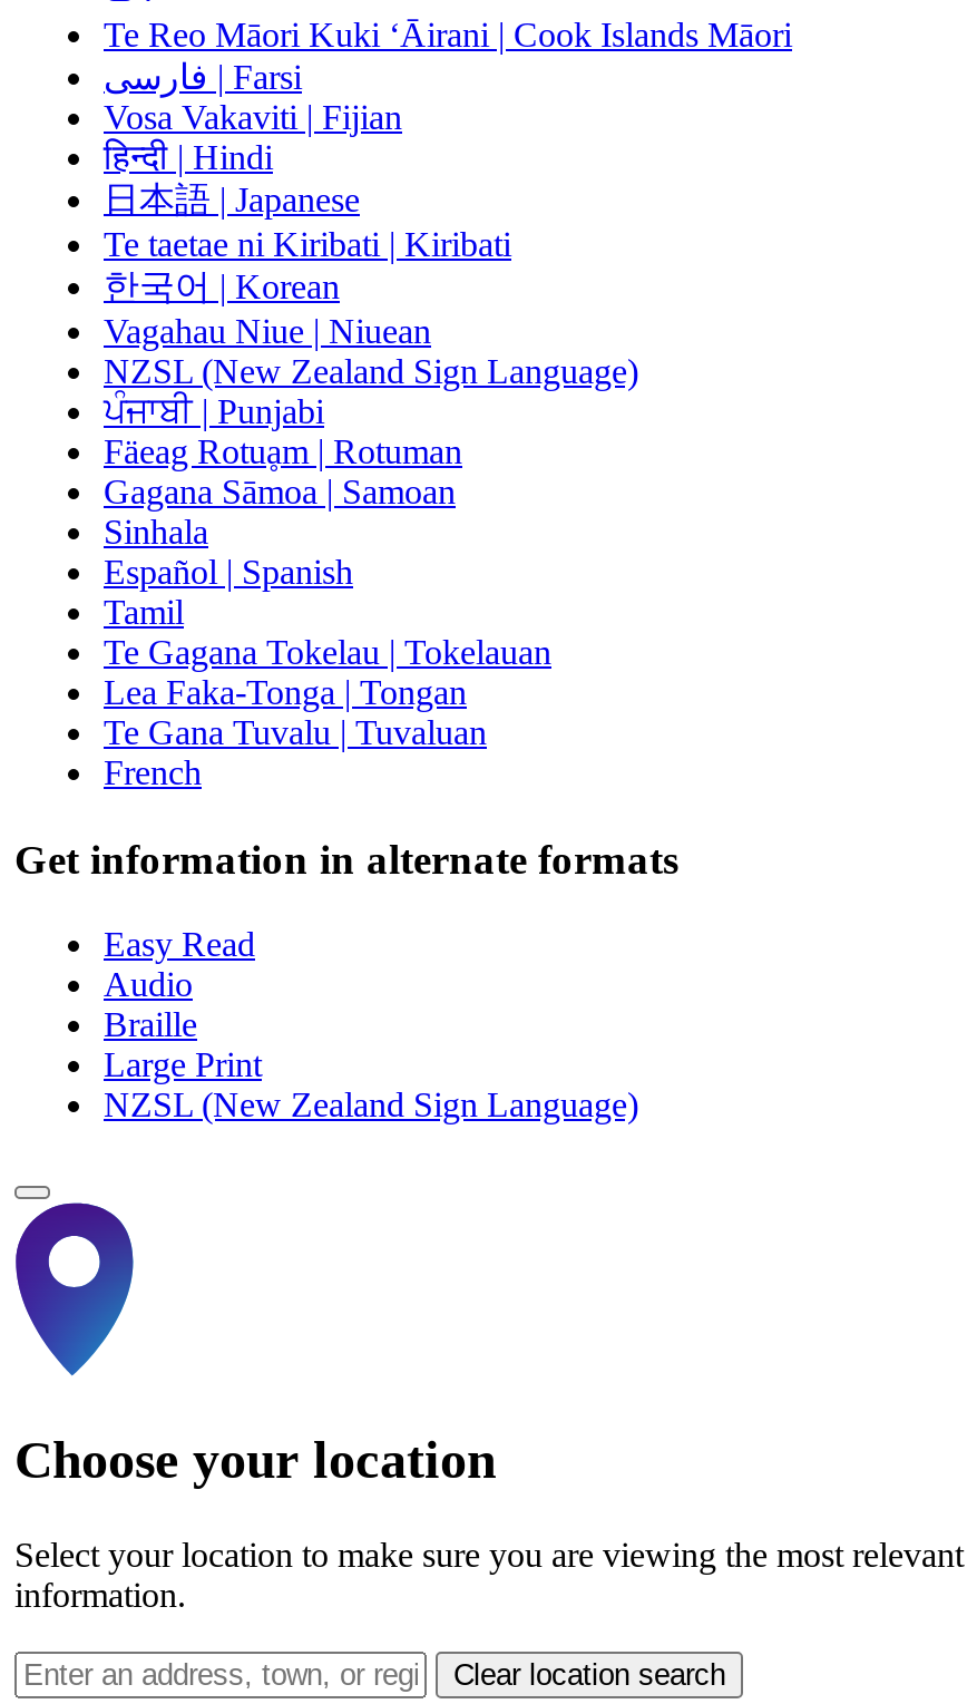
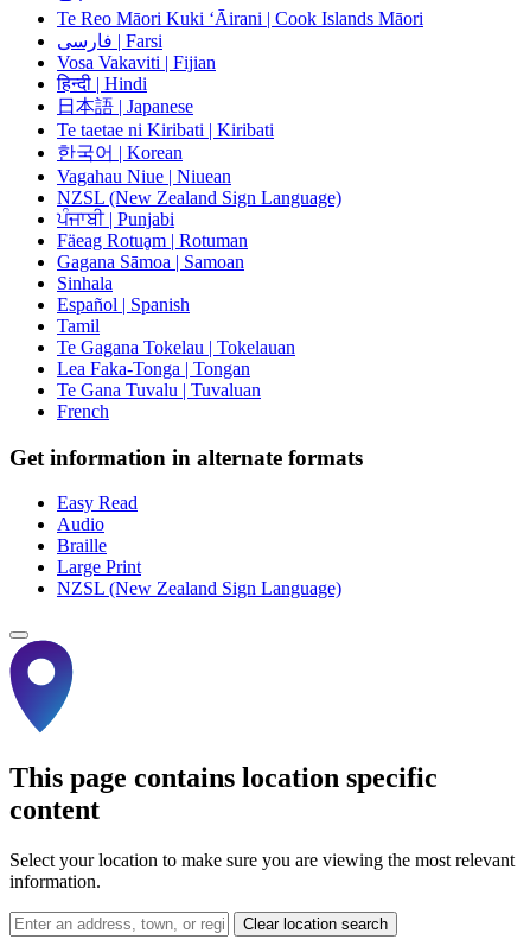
- Choose your location
+ This page contains location specific
+ content
